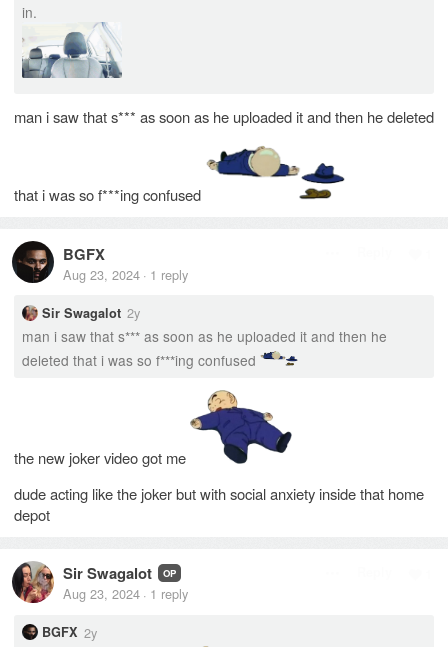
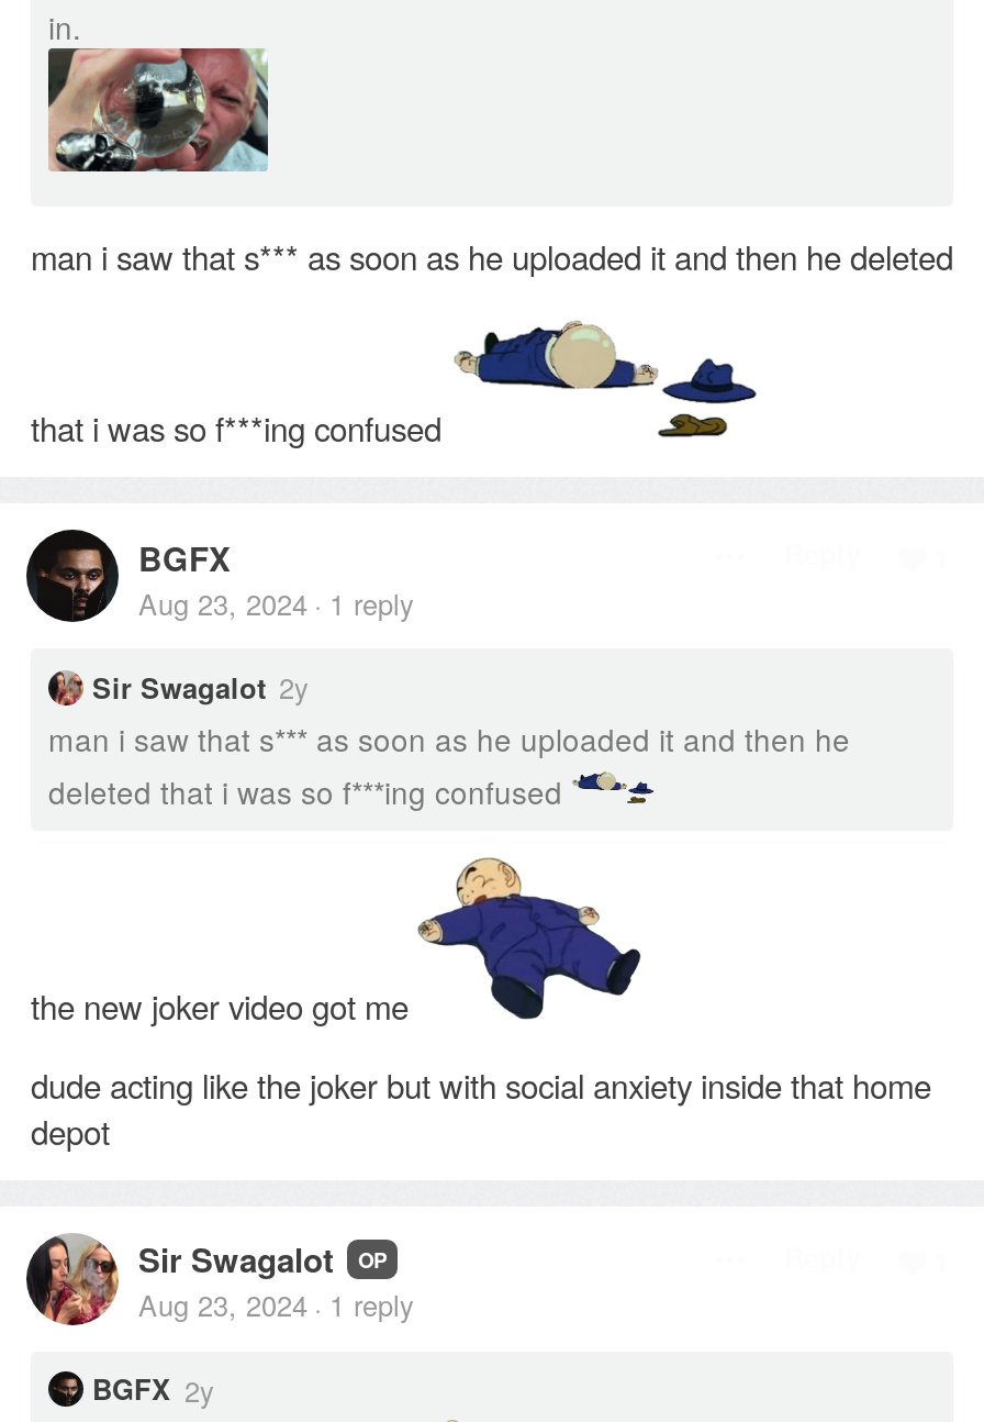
- [image]
+ [image]
